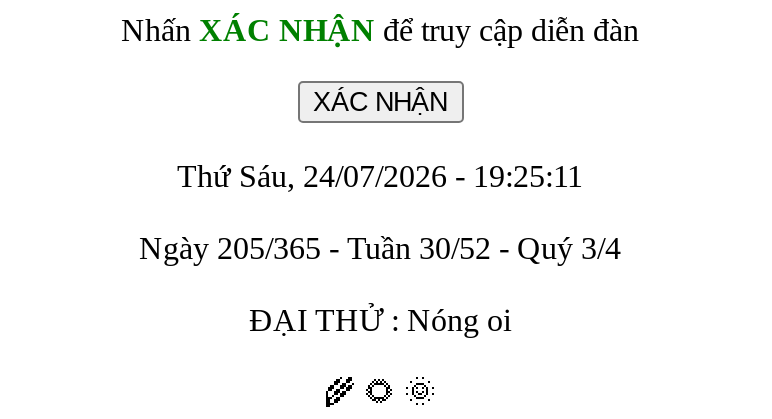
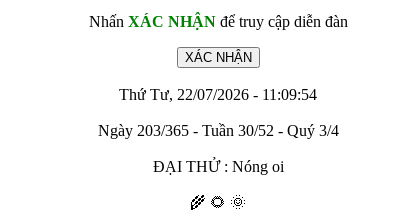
- Thứ Sáu, 24/07/2026 - 19:25:11
+ Thứ Tư, 22/07/2026 - 11:09:54

- Ngày 205/365 - Tuần 30/52 - Quý 3/4
+ Ngày 203/365 - Tuần 30/52 - Quý 3/4
